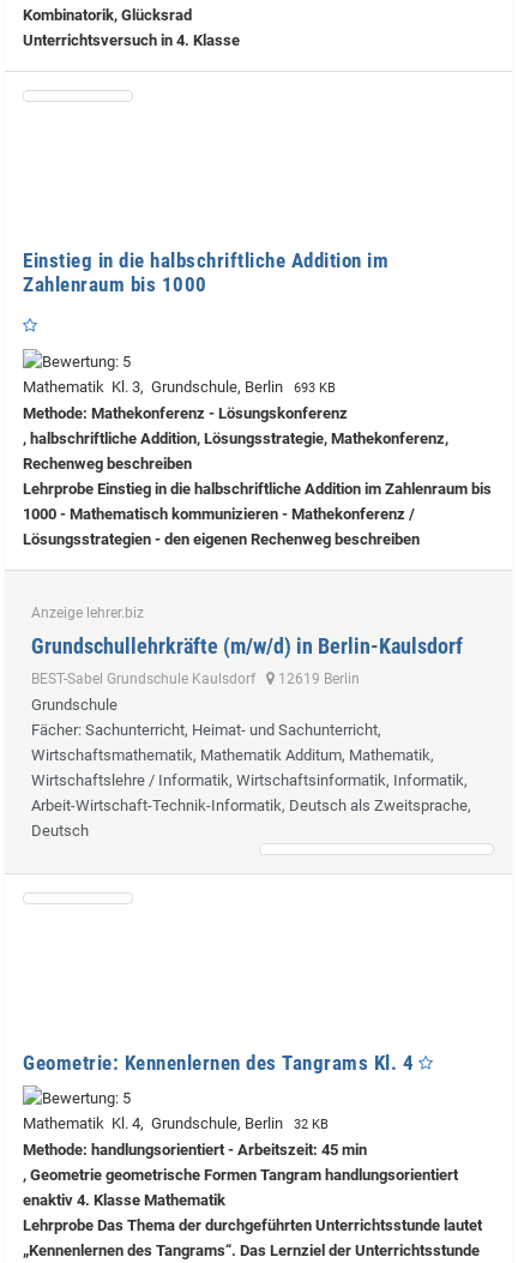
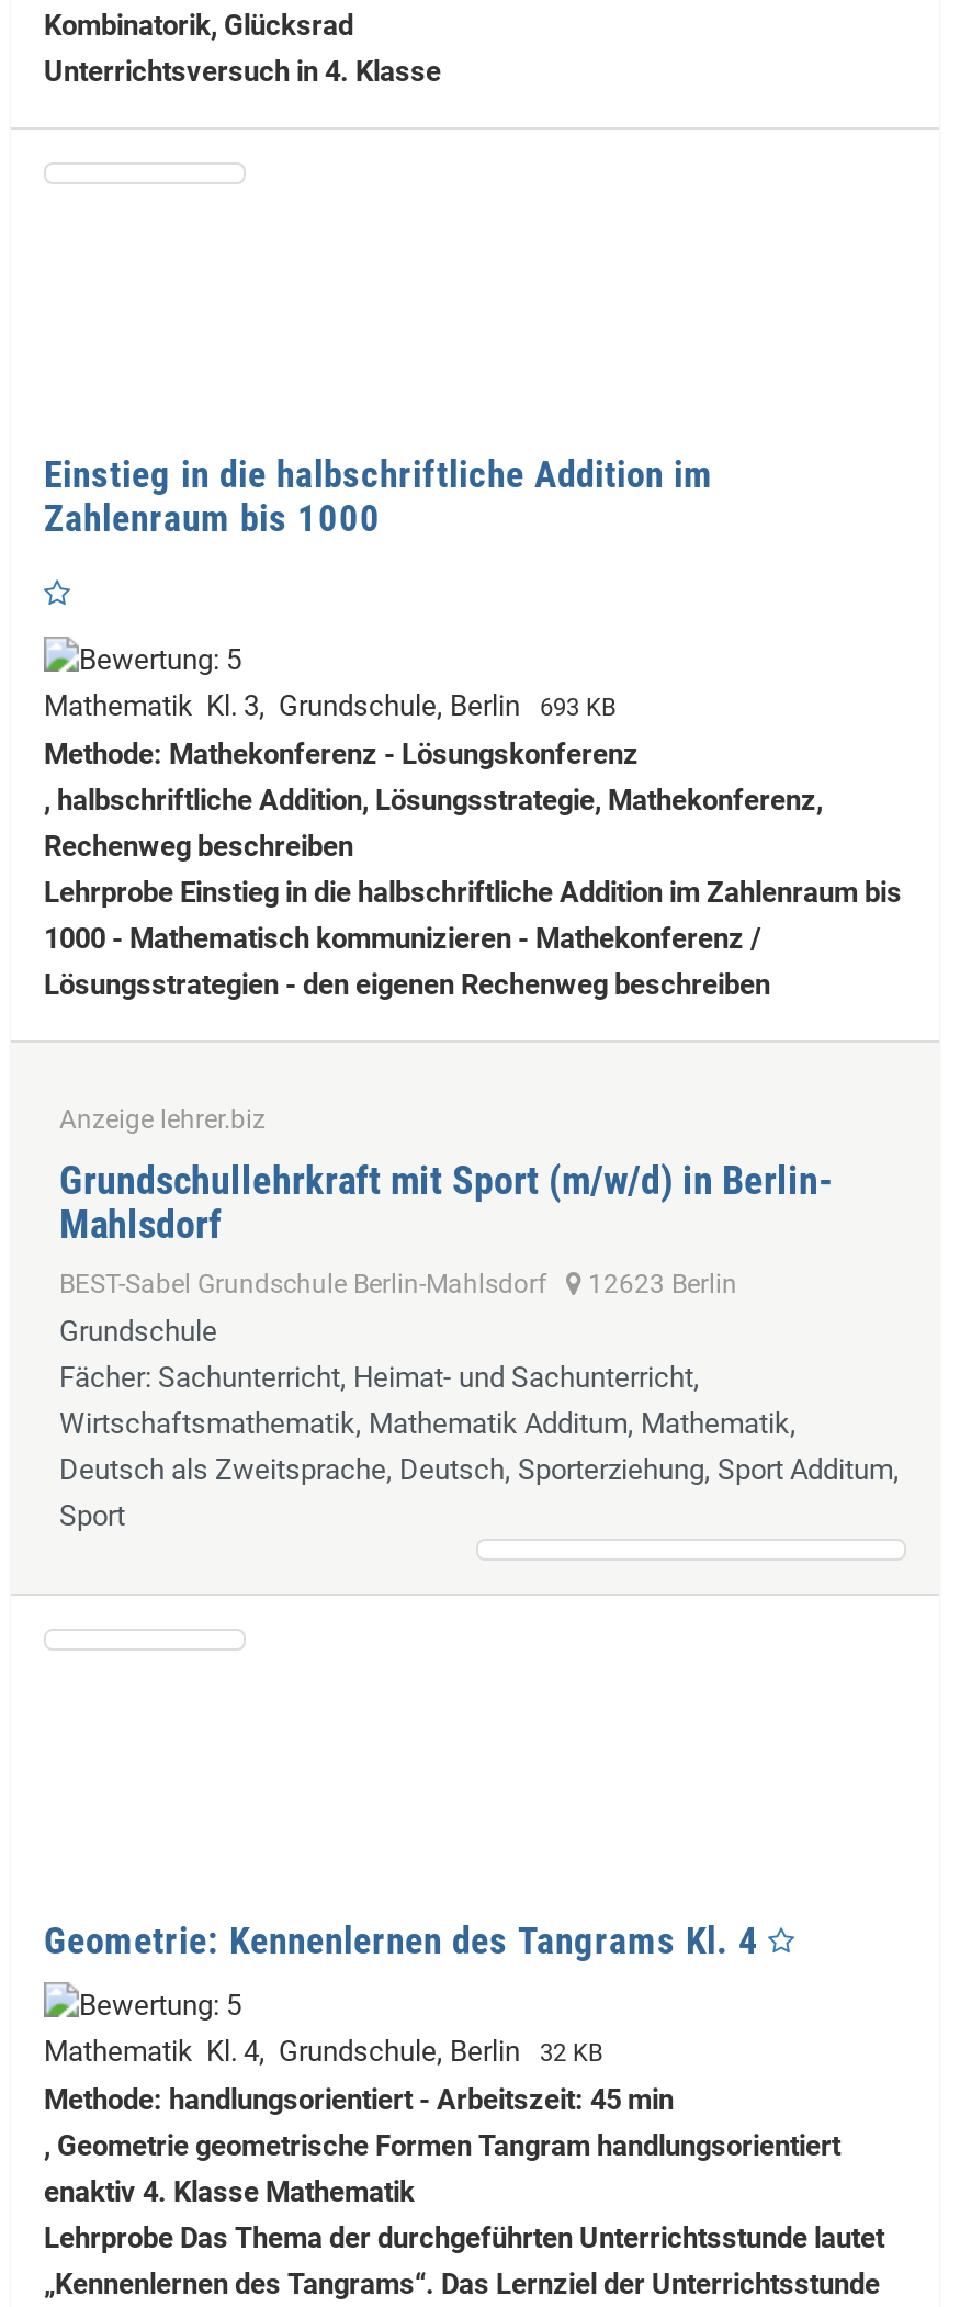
- Grundschullehrkräfte (m/w/d) in Berlin-Kaulsdorf
+ Grundschullehrkraft mit Sport (m/w/d) in Berlin-
+ Mahlsdorf

- BEST-Sabel Grundschule Kaulsdorf 12619 Berlin
+ BEST-Sabel Grundschule Berlin-Mahlsdorf 12623 Berlin

moved down: Grundschule | Fächer: Sachunterricht, Heimat- und Sachunterricht, | Wirtschaftsmathematik, Mathematik Additum, Mathematik,

- Wirtschaftslehre / Informatik, Wirtschaftsinformatik, Informatik,
- Arbeit-Wirtschaft-Technik-Informatik, Deutsch als Zweitsprache,
- Deutsch
+ Deutsch als Zweitsprache, Deutsch, Sporterziehung, Sport Additum,
+ Sport
